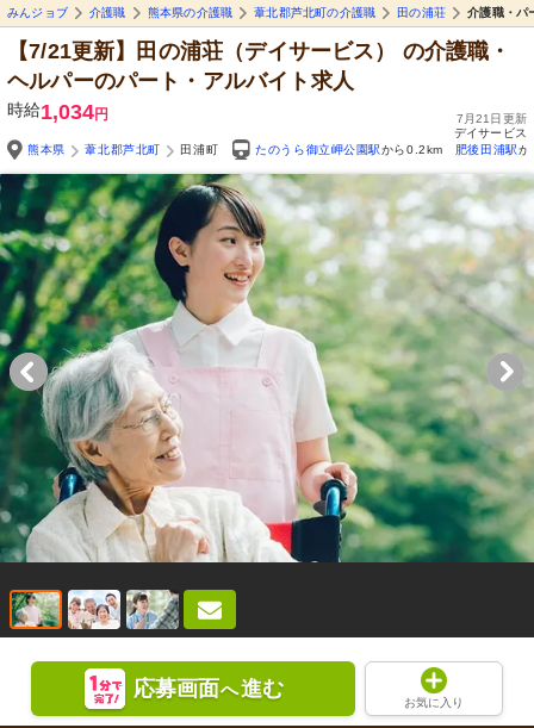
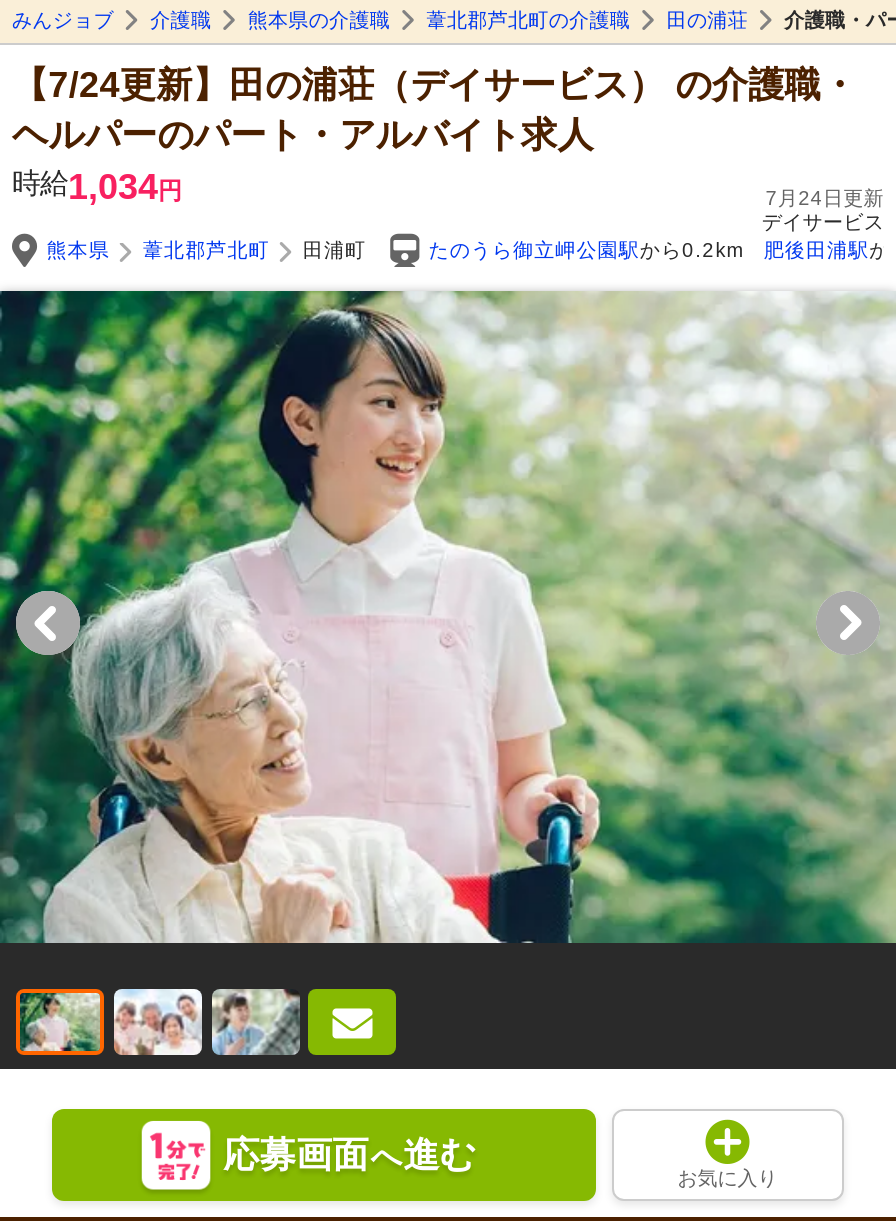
- 【7/21更新】田の浦荘（デイサービス）の介護職・
+ 【7/24更新】田の浦荘（デイサービス）の介護職・

- 7月21日更新
+ 7月24日更新
